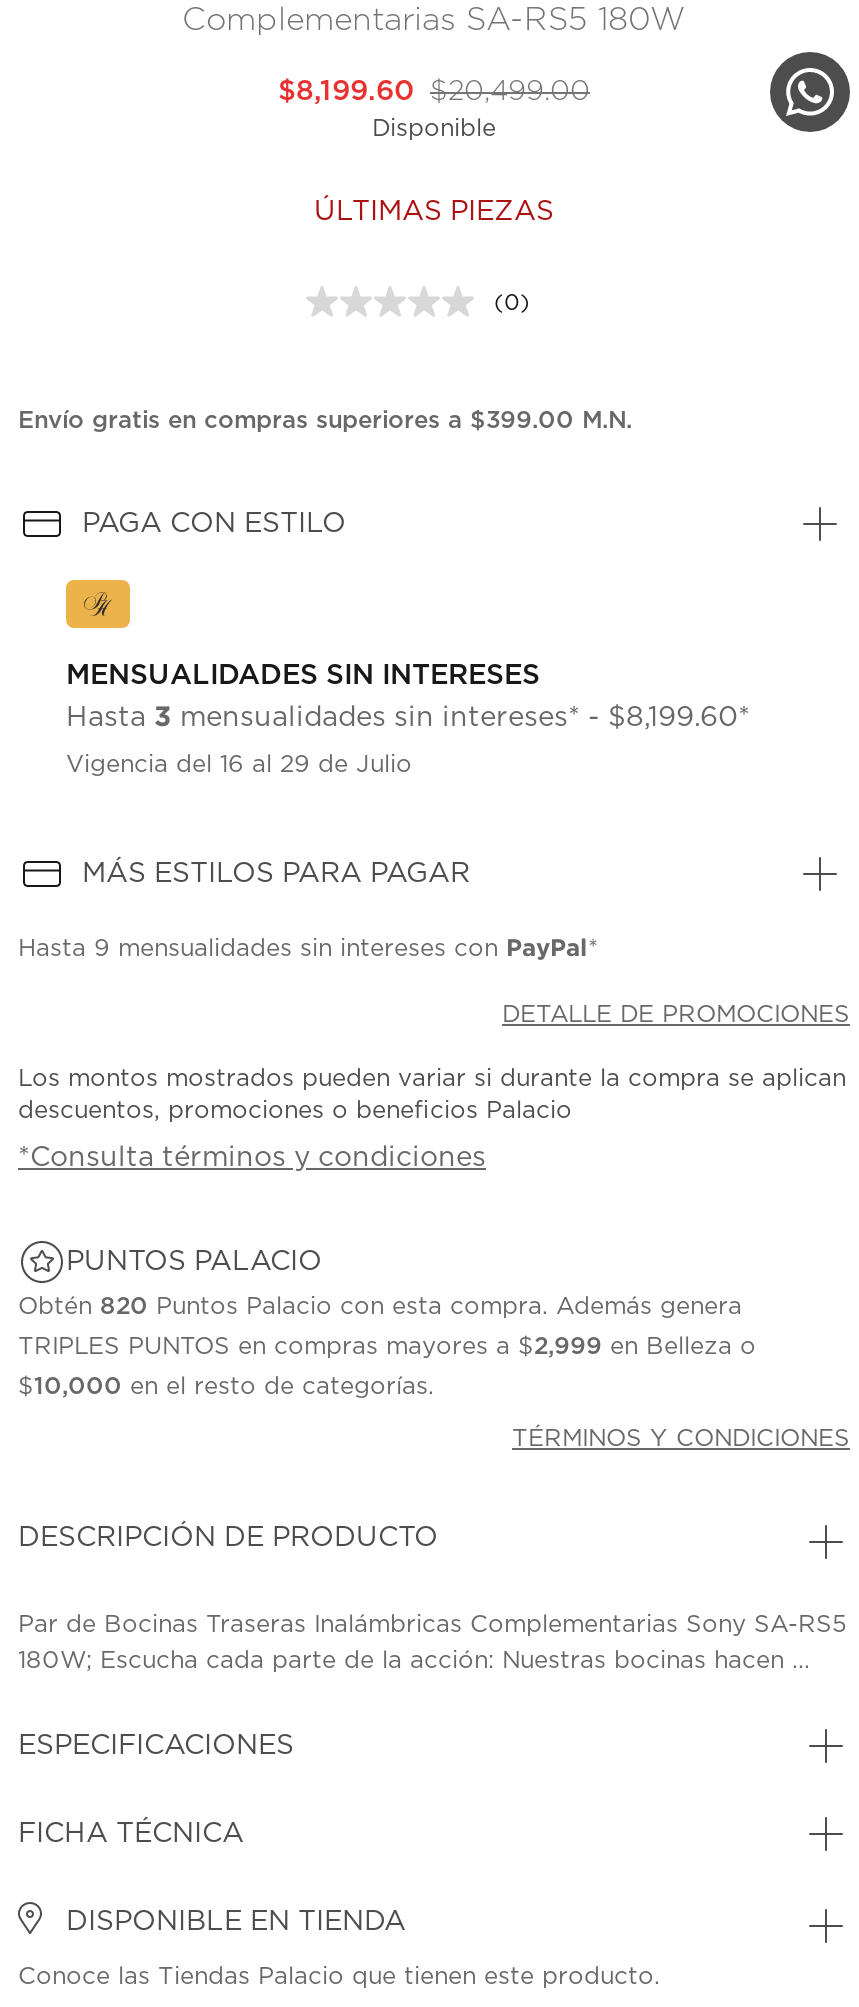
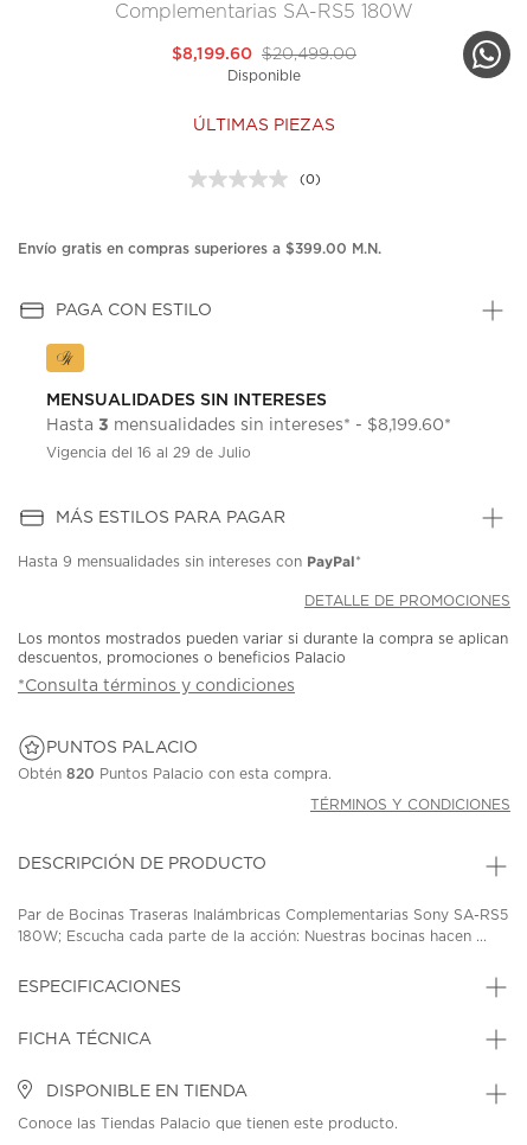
- Obtén 820 Puntos Palacio con esta compra. Además genera
- TRIPLES PUNTOS en compras mayores a $2,999 en Belleza o
- $10,000 en el resto de categorías.
+ Obtén 820 Puntos Palacio con esta compra.
